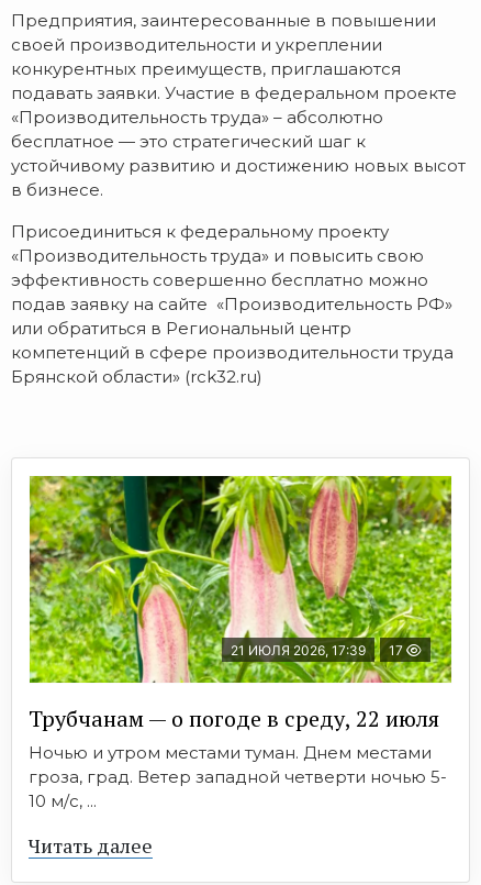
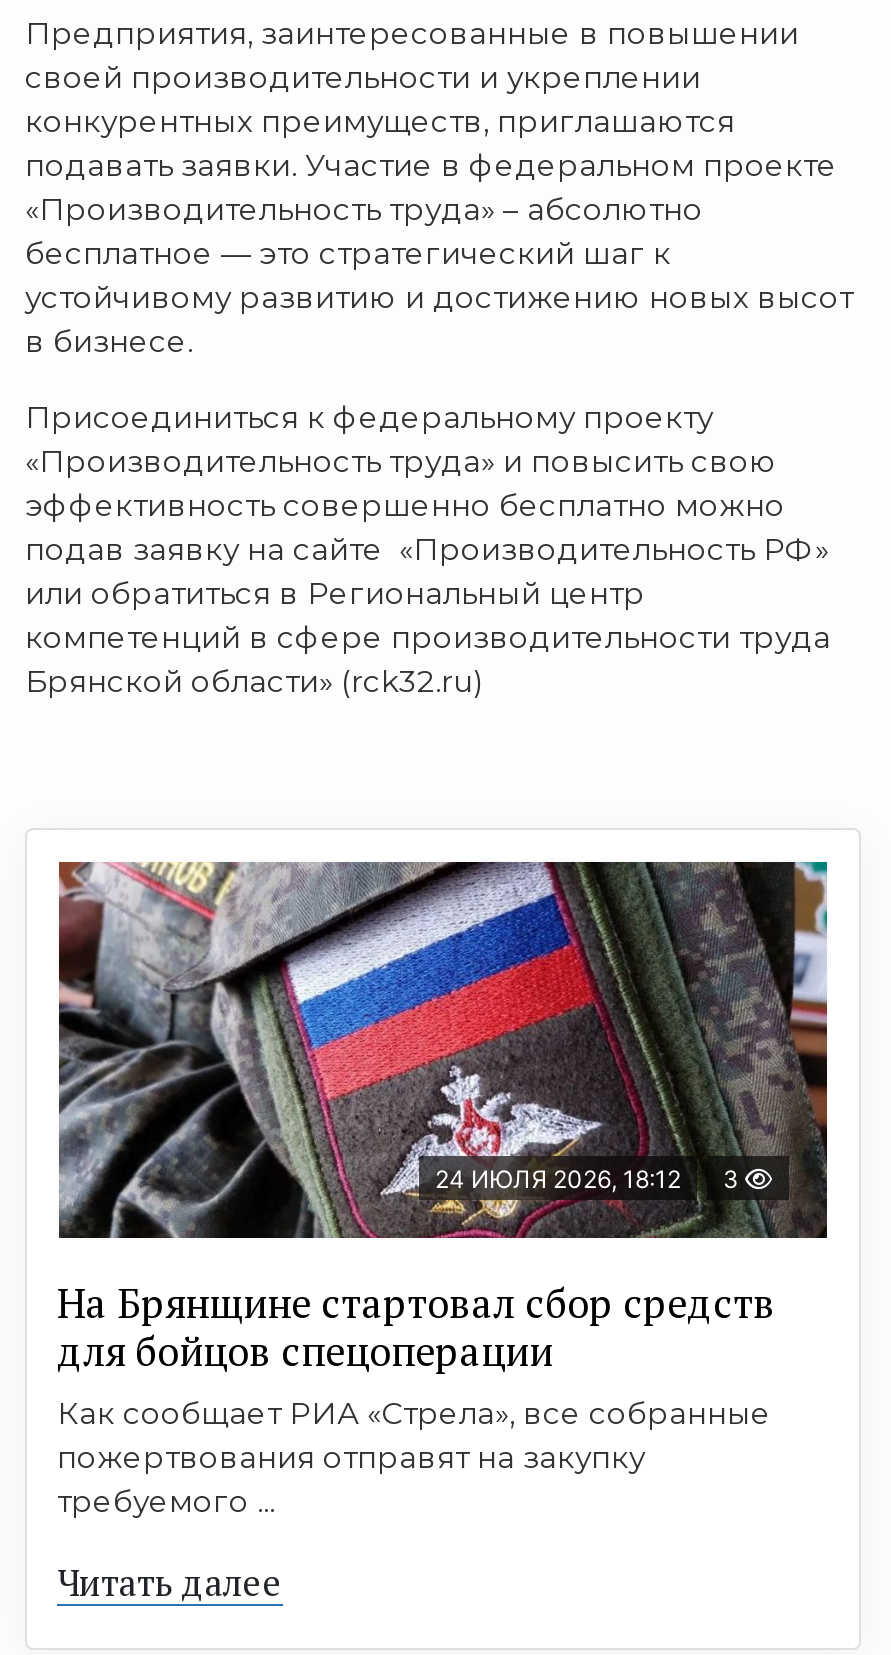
- [image]
- 21 ИЮЛЯ 2026, 17:39
- 17
+ [image]
+ 24 ИЮЛЯ 2026, 18:12
+ 3

- Трубчанам — о погоде в среду, 22 июля
- Ночью и утром местами туман. Днем местами
- гроза, град. Ветер западной четверти ночью 5-
- 10 м/с, ...
+ На Брянщине стартовал сбор средств
+ для бойцов спецоперации
+ Как сообщает РИА «Стрела», все собранные
+ пожертвования отправят на закупку
+ требуемого ...
